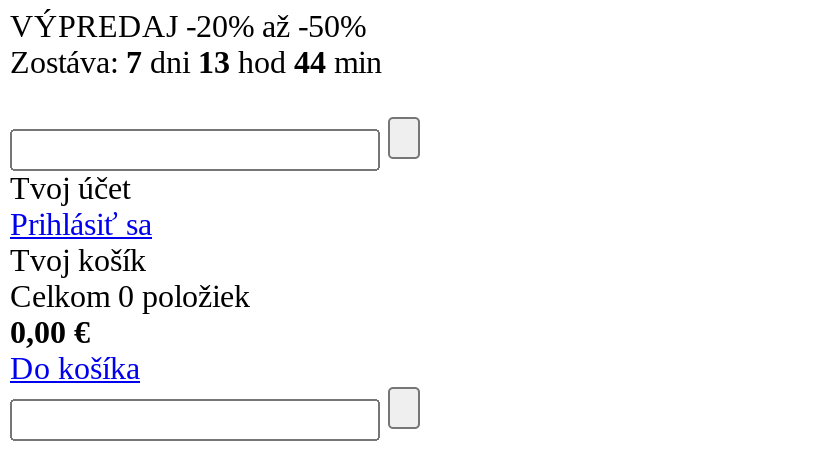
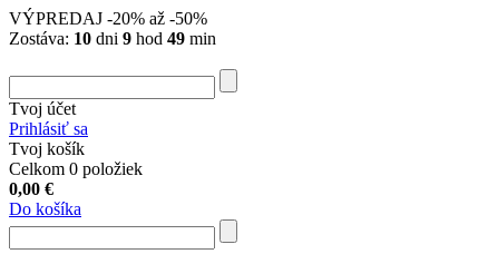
- Zostáva: 7 dni 13 hod 44 min
+ Zostáva: 10 dni 9 hod 49 min
